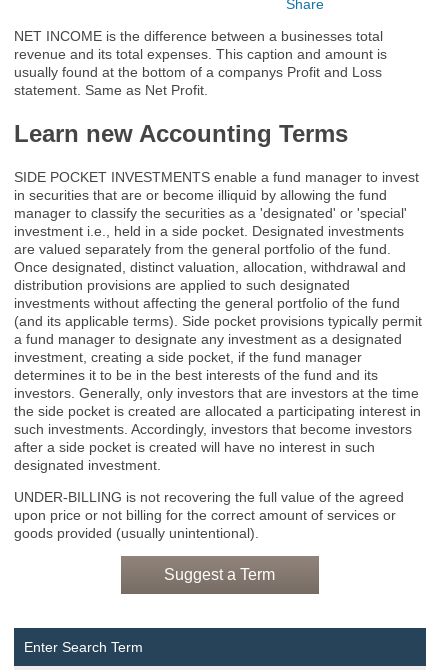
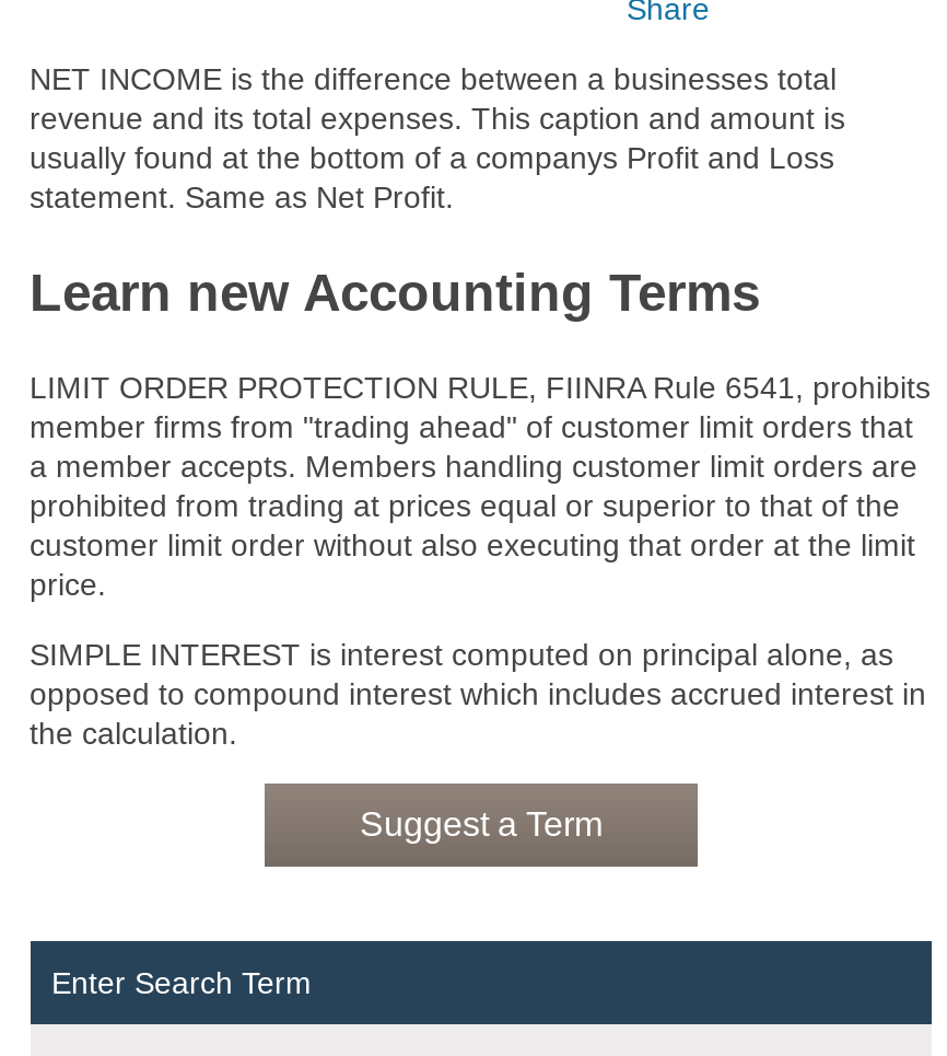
- SIDE POCKET INVESTMENTS enable a fund manager to invest
- in securities that are or become illiquid by allowing the fund
- manager to classify the securities as a 'designated' or 'special'
- investment i.e., held in a side pocket. Designated investments
- are valued separately from the general portfolio of the fund.
- Once designated, distinct valuation, allocation, withdrawal and
- distribution provisions are applied to such designated
- investments without affecting the general portfolio of the fund
- (and its applicable terms). Side pocket provisions typically permit
- a fund manager to designate any investment as a designated
- investment, creating a side pocket, if the fund manager
- determines it to be in the best interests of the fund and its
- investors. Generally, only investors that are investors at the time
- the side pocket is created are allocated a participating interest in
- such investments. Accordingly, investors that become investors
- after a side pocket is created will have no interest in such
- designated investment.
+ LIMIT ORDER PROTECTION RULE, FIINRA Rule 6541, prohibits
+ member firms from "trading ahead" of customer limit orders that
+ a member accepts. Members handling customer limit orders are
+ prohibited from trading at prices equal or superior to that of the
+ customer limit order without also executing that order at the limit
+ price.

- UNDER-BILLING is not recovering the full value of the agreed
- upon price or not billing for the correct amount of services or
- goods provided (usually unintentional).
+ SIMPLE INTEREST is interest computed on principal alone, as
+ opposed to compound interest which includes accrued interest in
+ the calculation.
